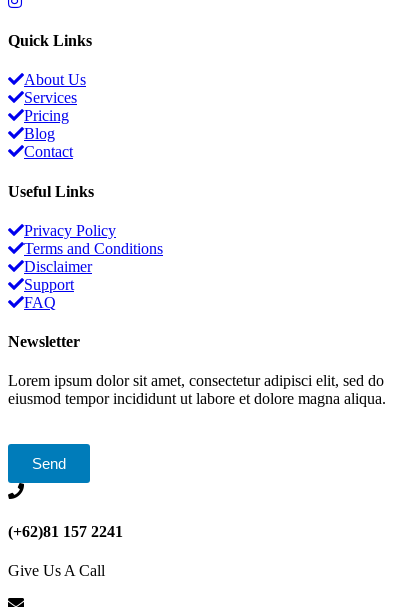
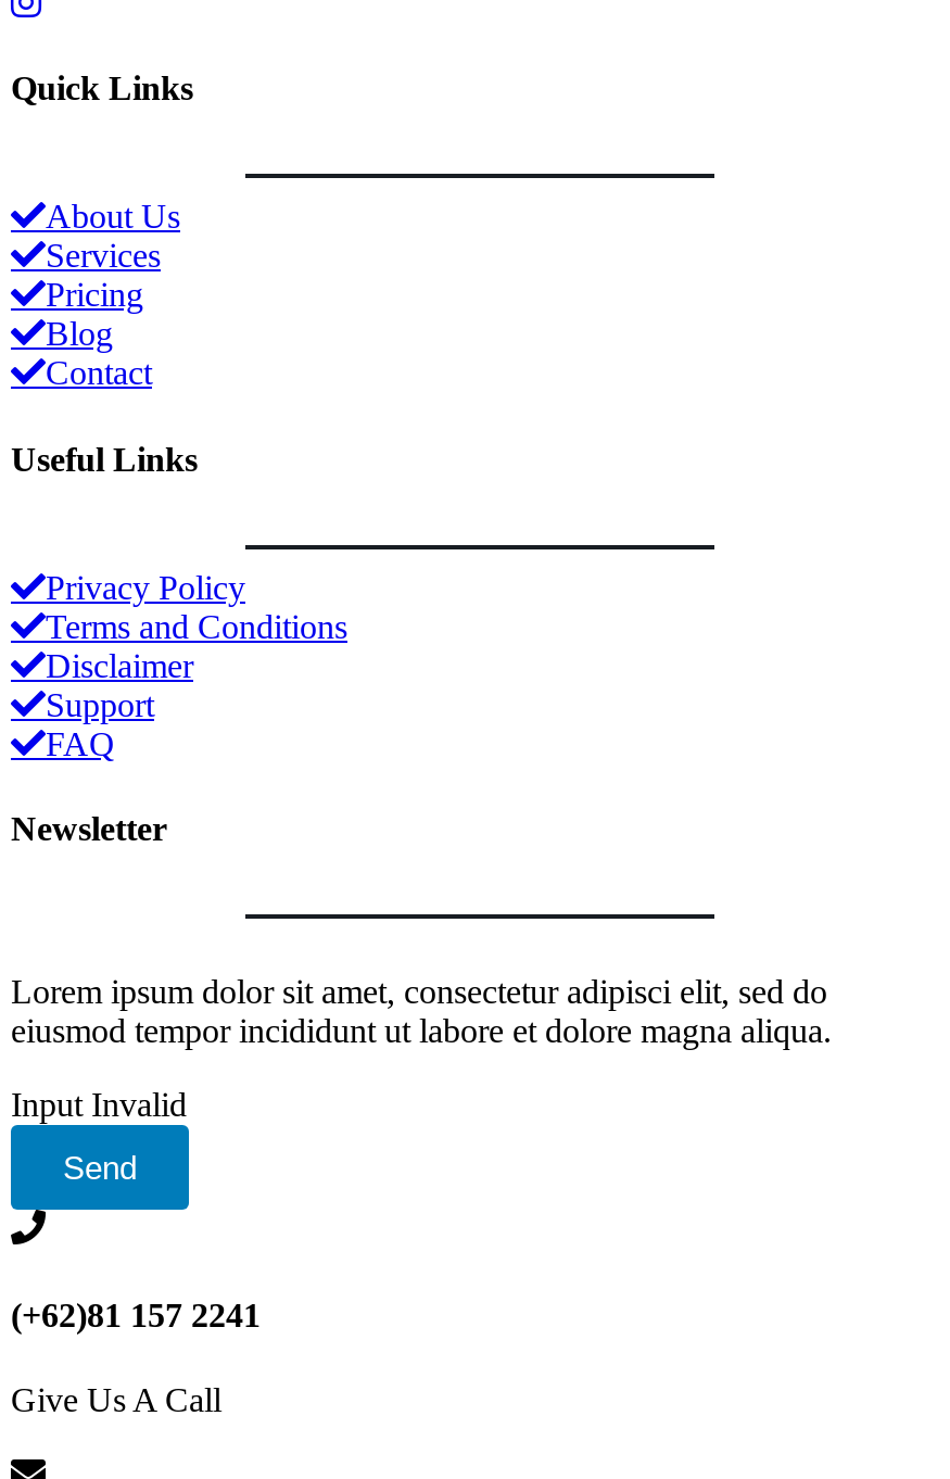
+ Input Invalid
